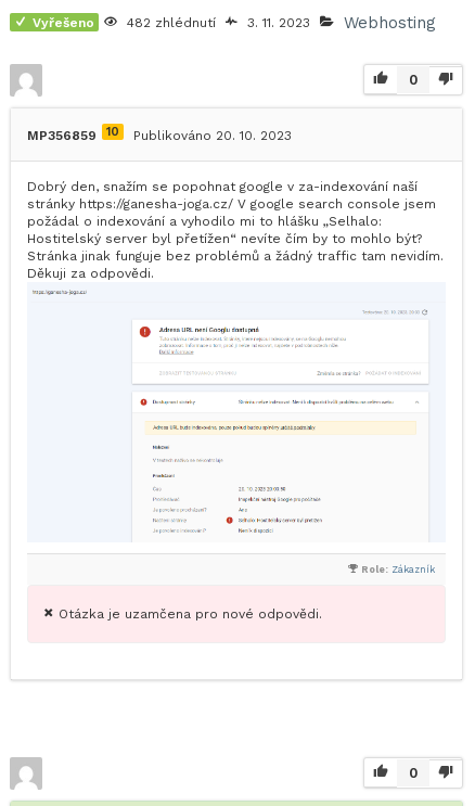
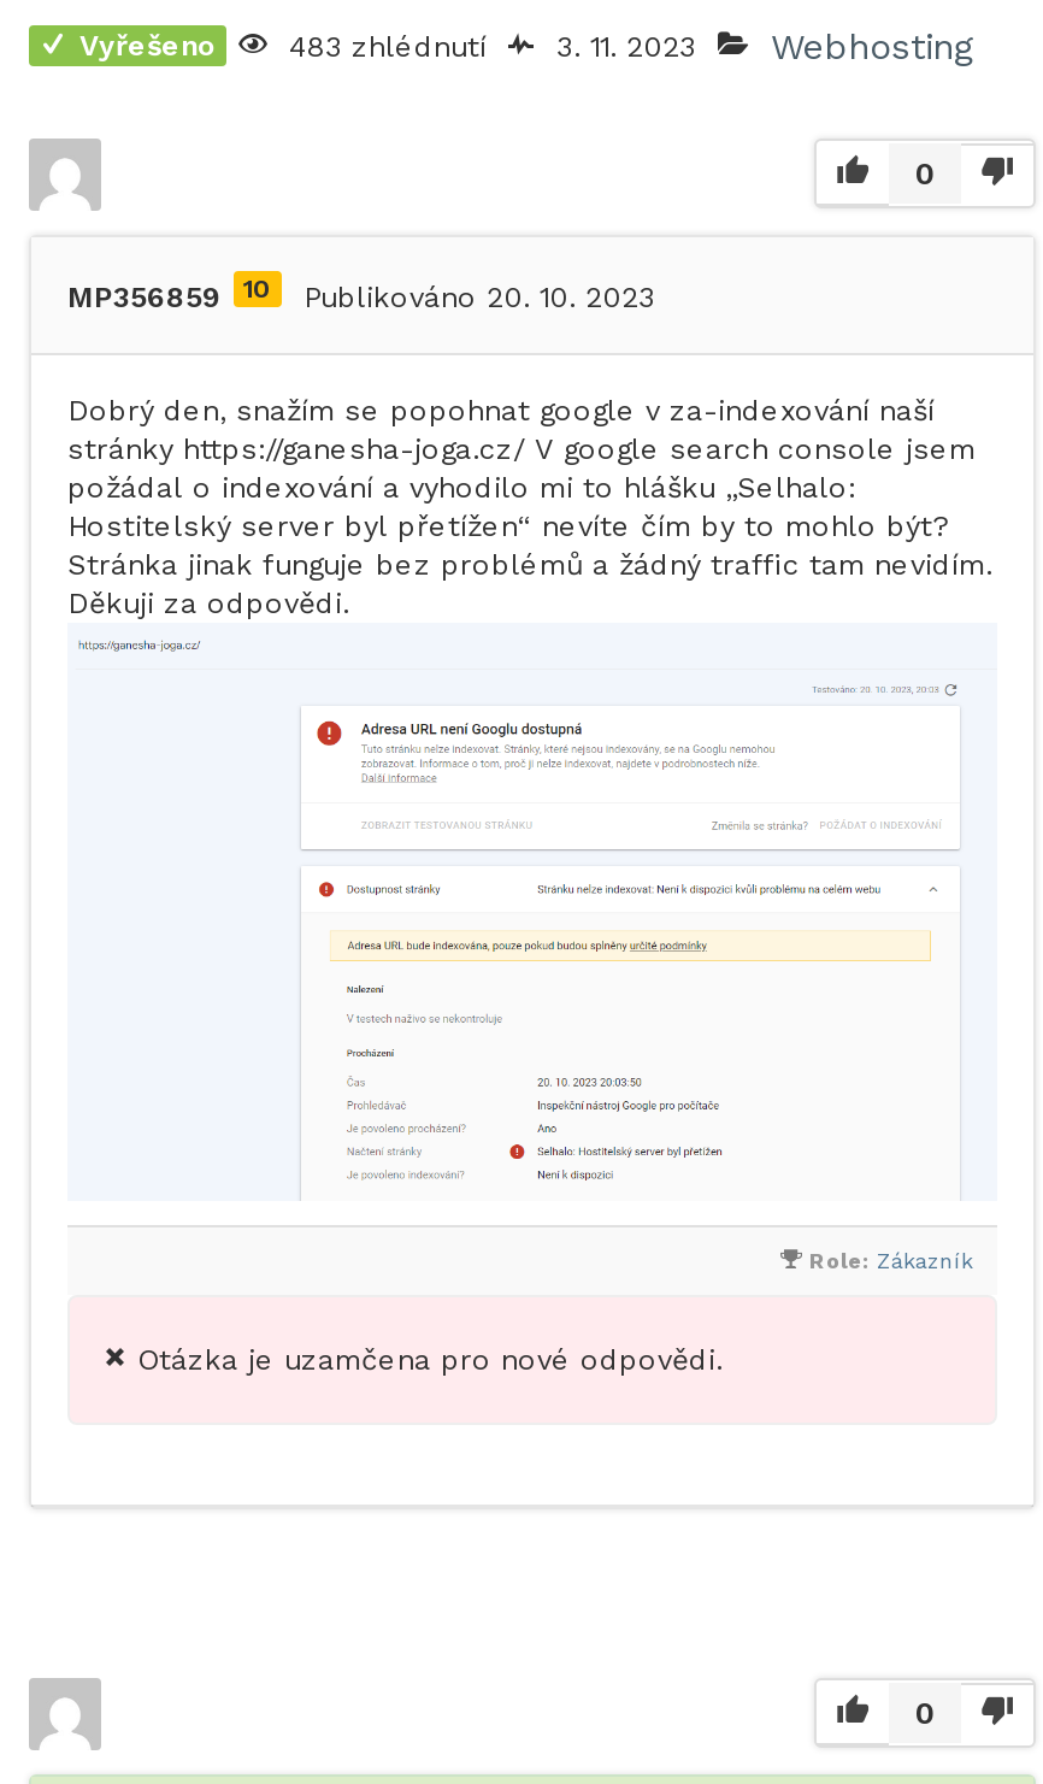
- 482 zhlédnutí
+ 483 zhlédnutí
